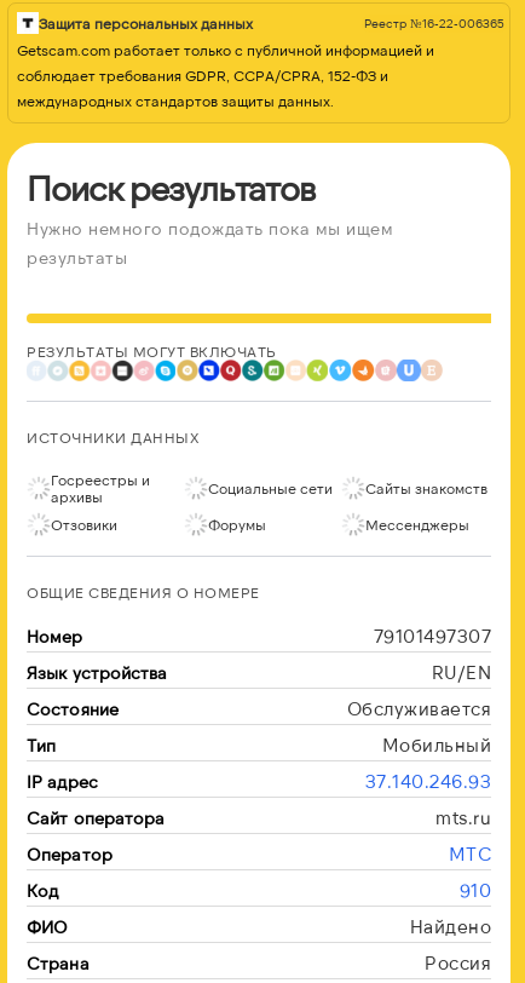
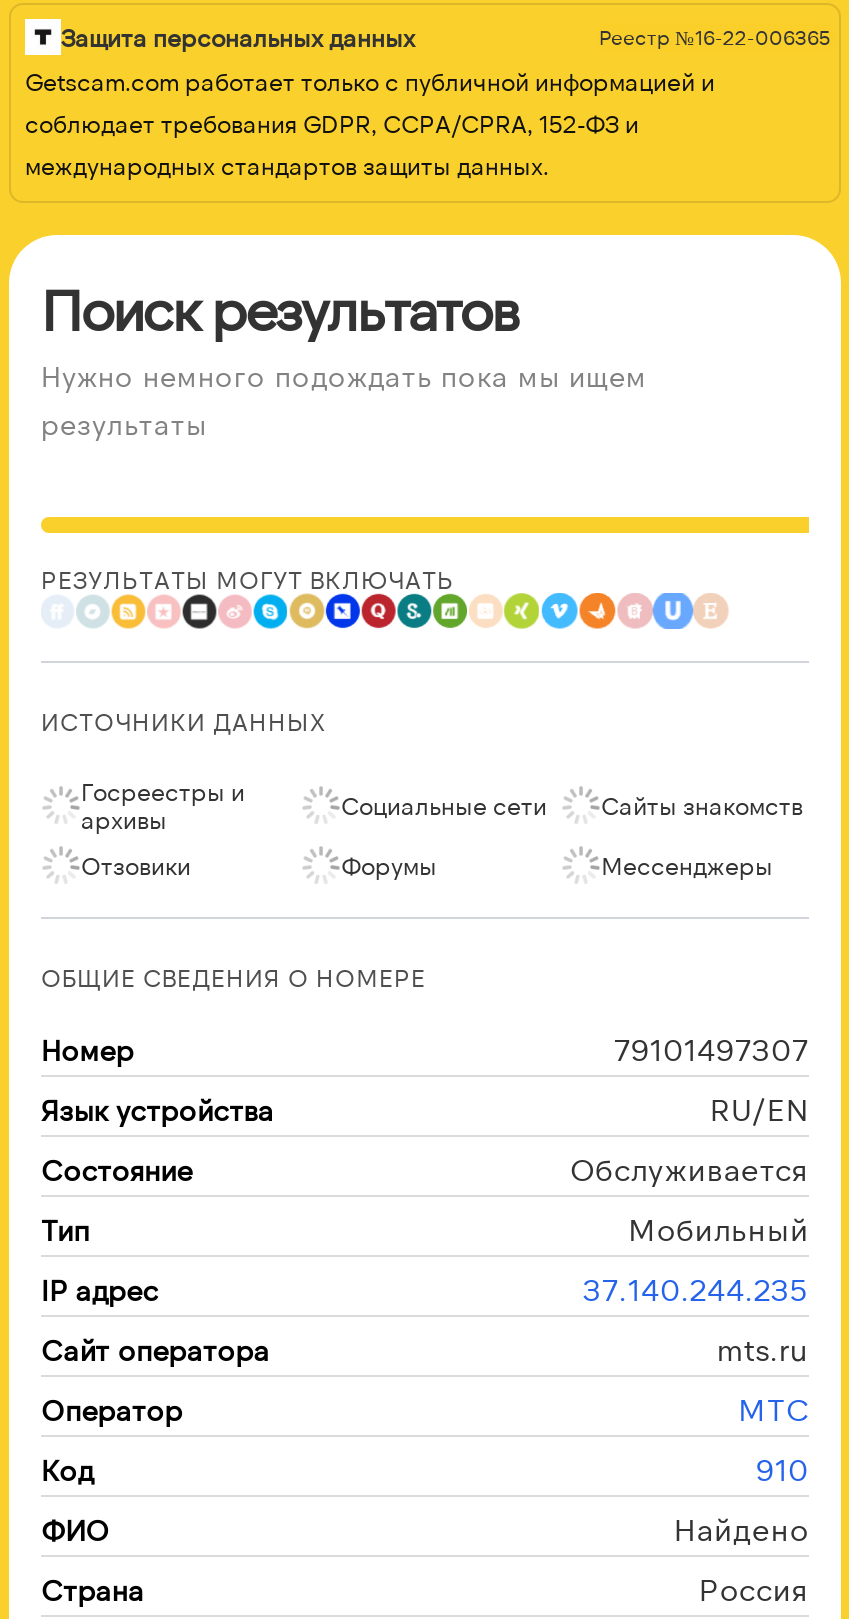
- 37.140.246.93
+ 37.140.244.235
